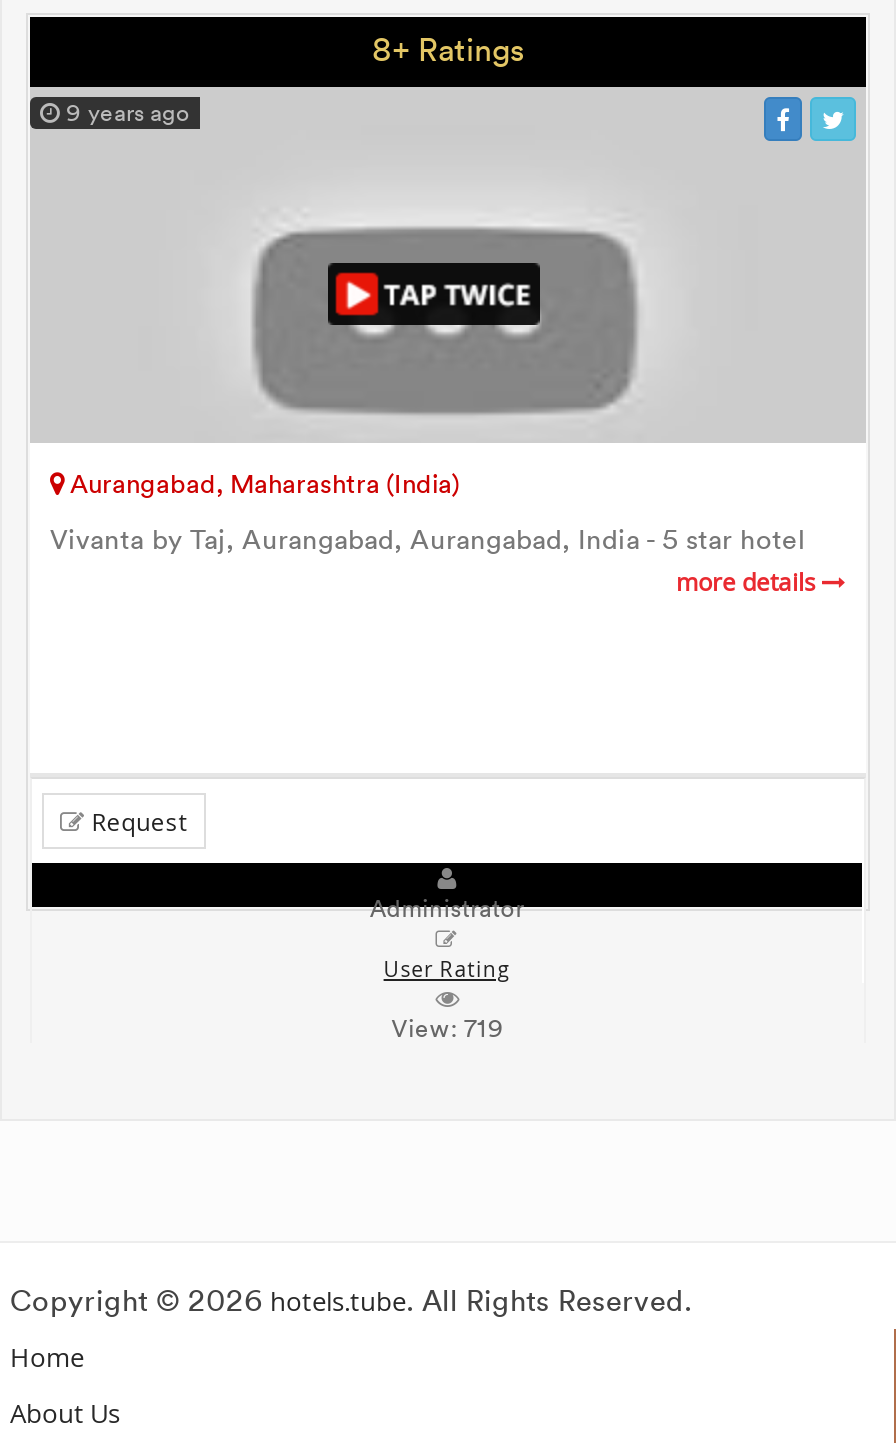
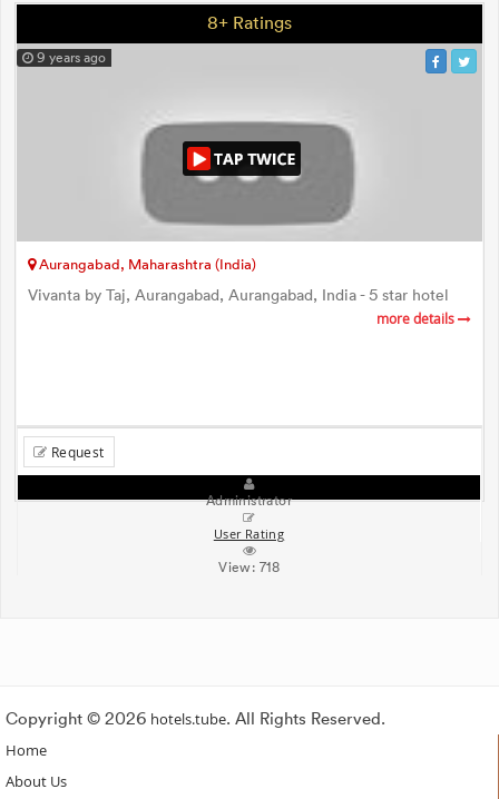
- View: 719
+ View: 718
